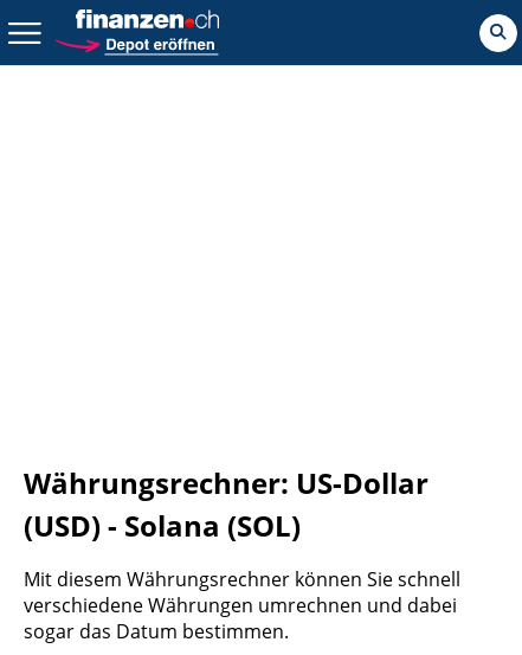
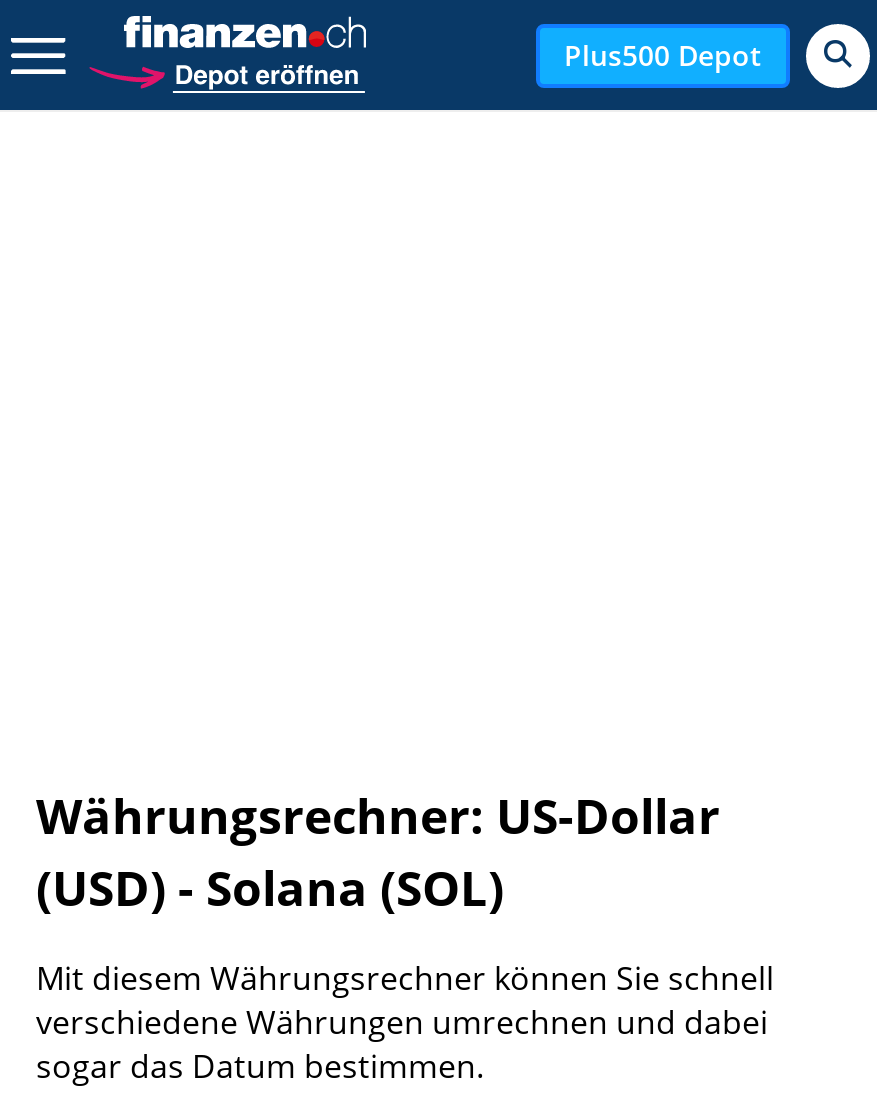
+ Plus500 Depot
